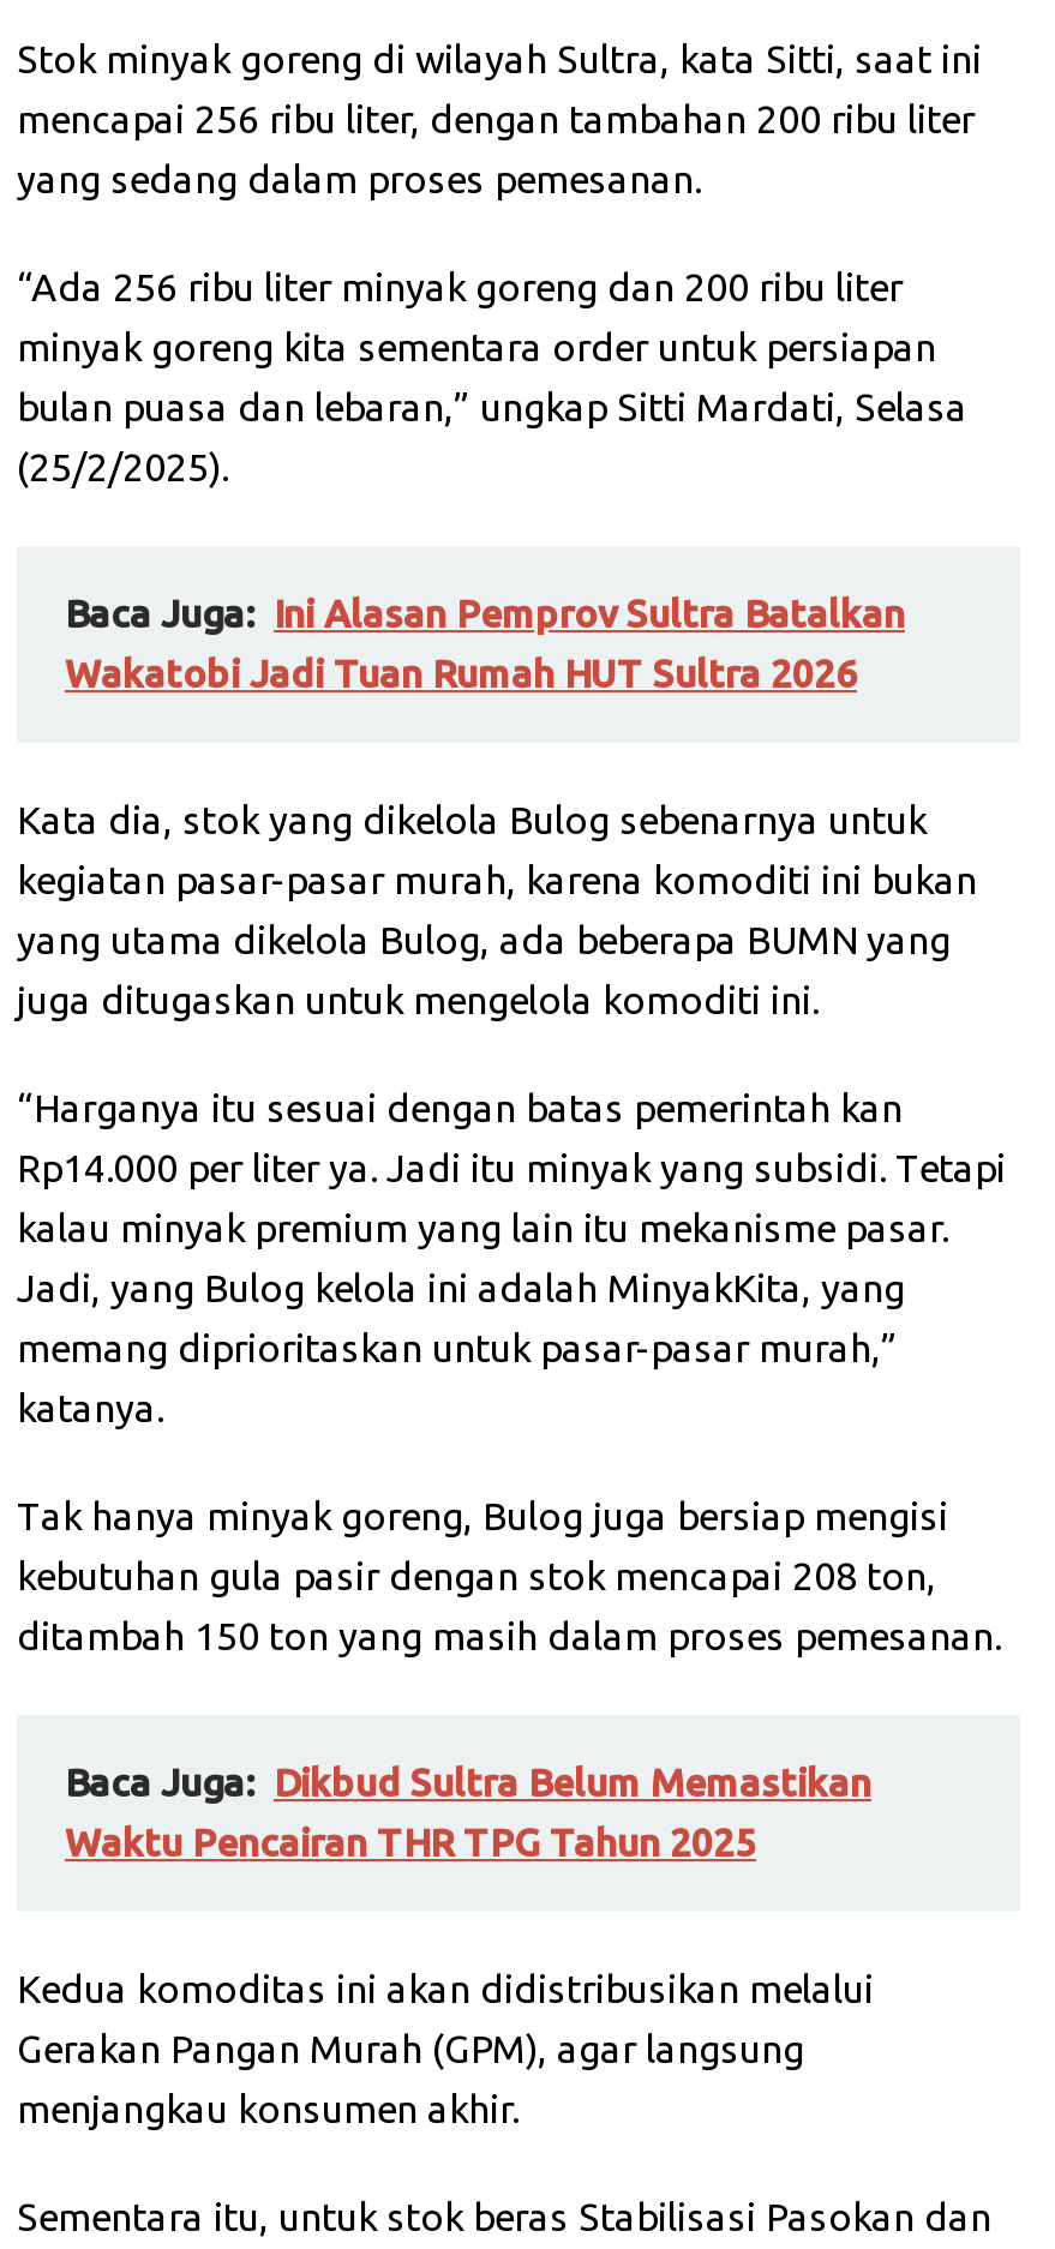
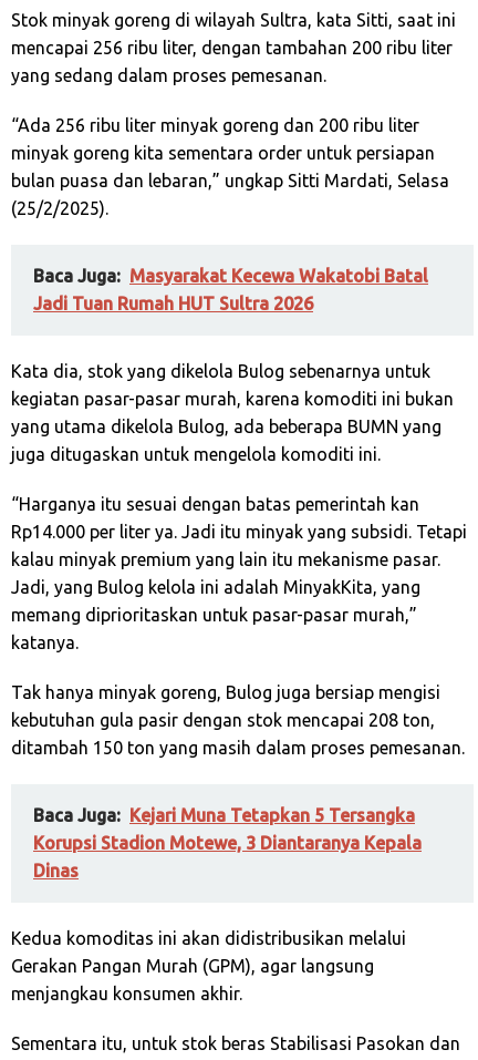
- Baca Juga: Ini Alasan Pemprov Sultra Batalkan
- Wakatobi Jadi Tuan Rumah HUT Sultra 2026
+ Baca Juga: Masyarakat Kecewa Wakatobi Batal
+ Jadi Tuan Rumah HUT Sultra 2026

- Baca Juga: Dikbud Sultra Belum Memastikan
- Waktu Pencairan THR TPG Tahun 2025
+ Baca Juga: Kejari Muna Tetapkan 5 Tersangka
+ Korupsi Stadion Motewe, 3 Diantaranya Kepala
+ Dinas
